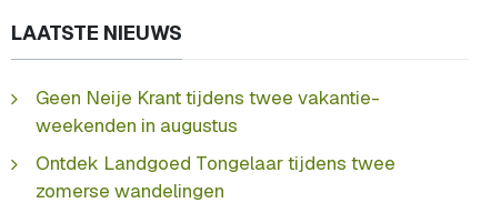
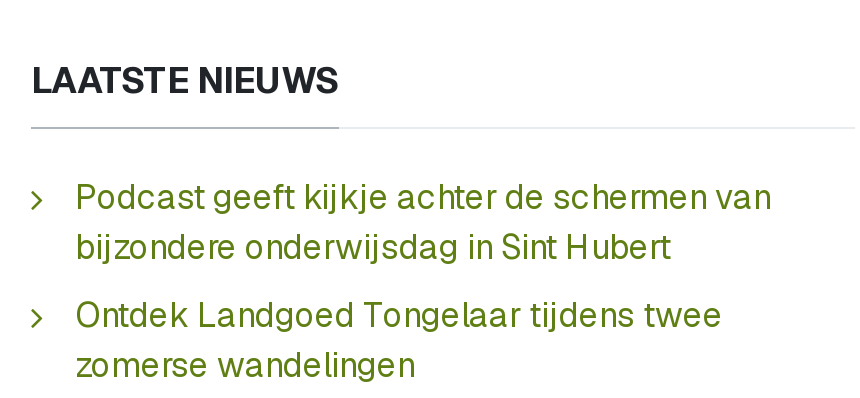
- Geen Neije Krant tijdens twee vakantie-
- weekenden in augustus
+ Podcast geeft kijkje achter de schermen van
+ bijzondere onderwijsdag in Sint Hubert
